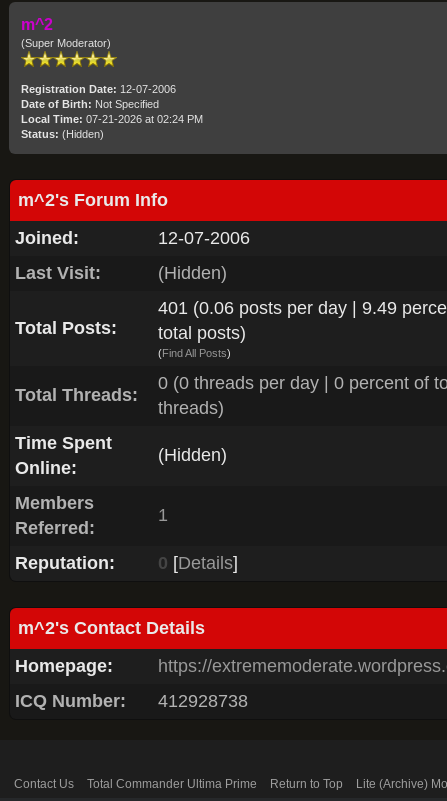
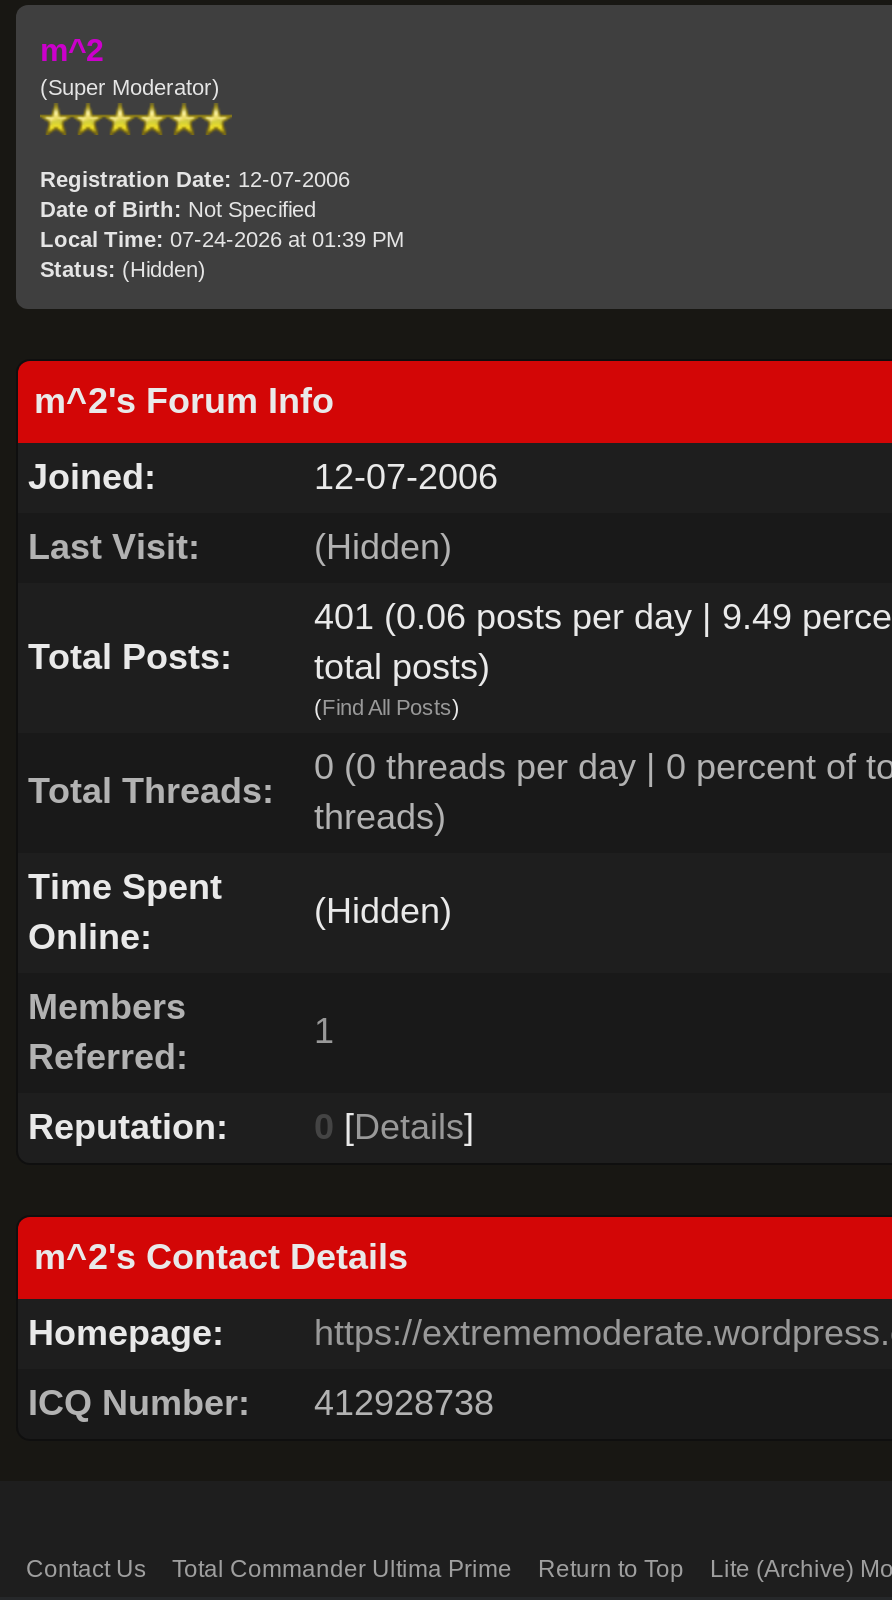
- Local Time: 07-21-2026 at 02:24 PM
+ Local Time: 07-24-2026 at 01:39 PM
